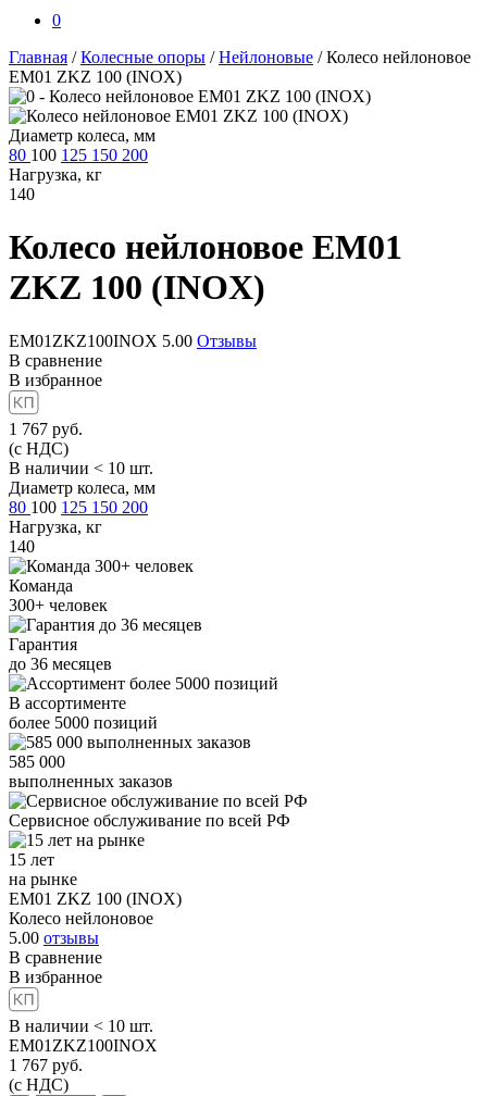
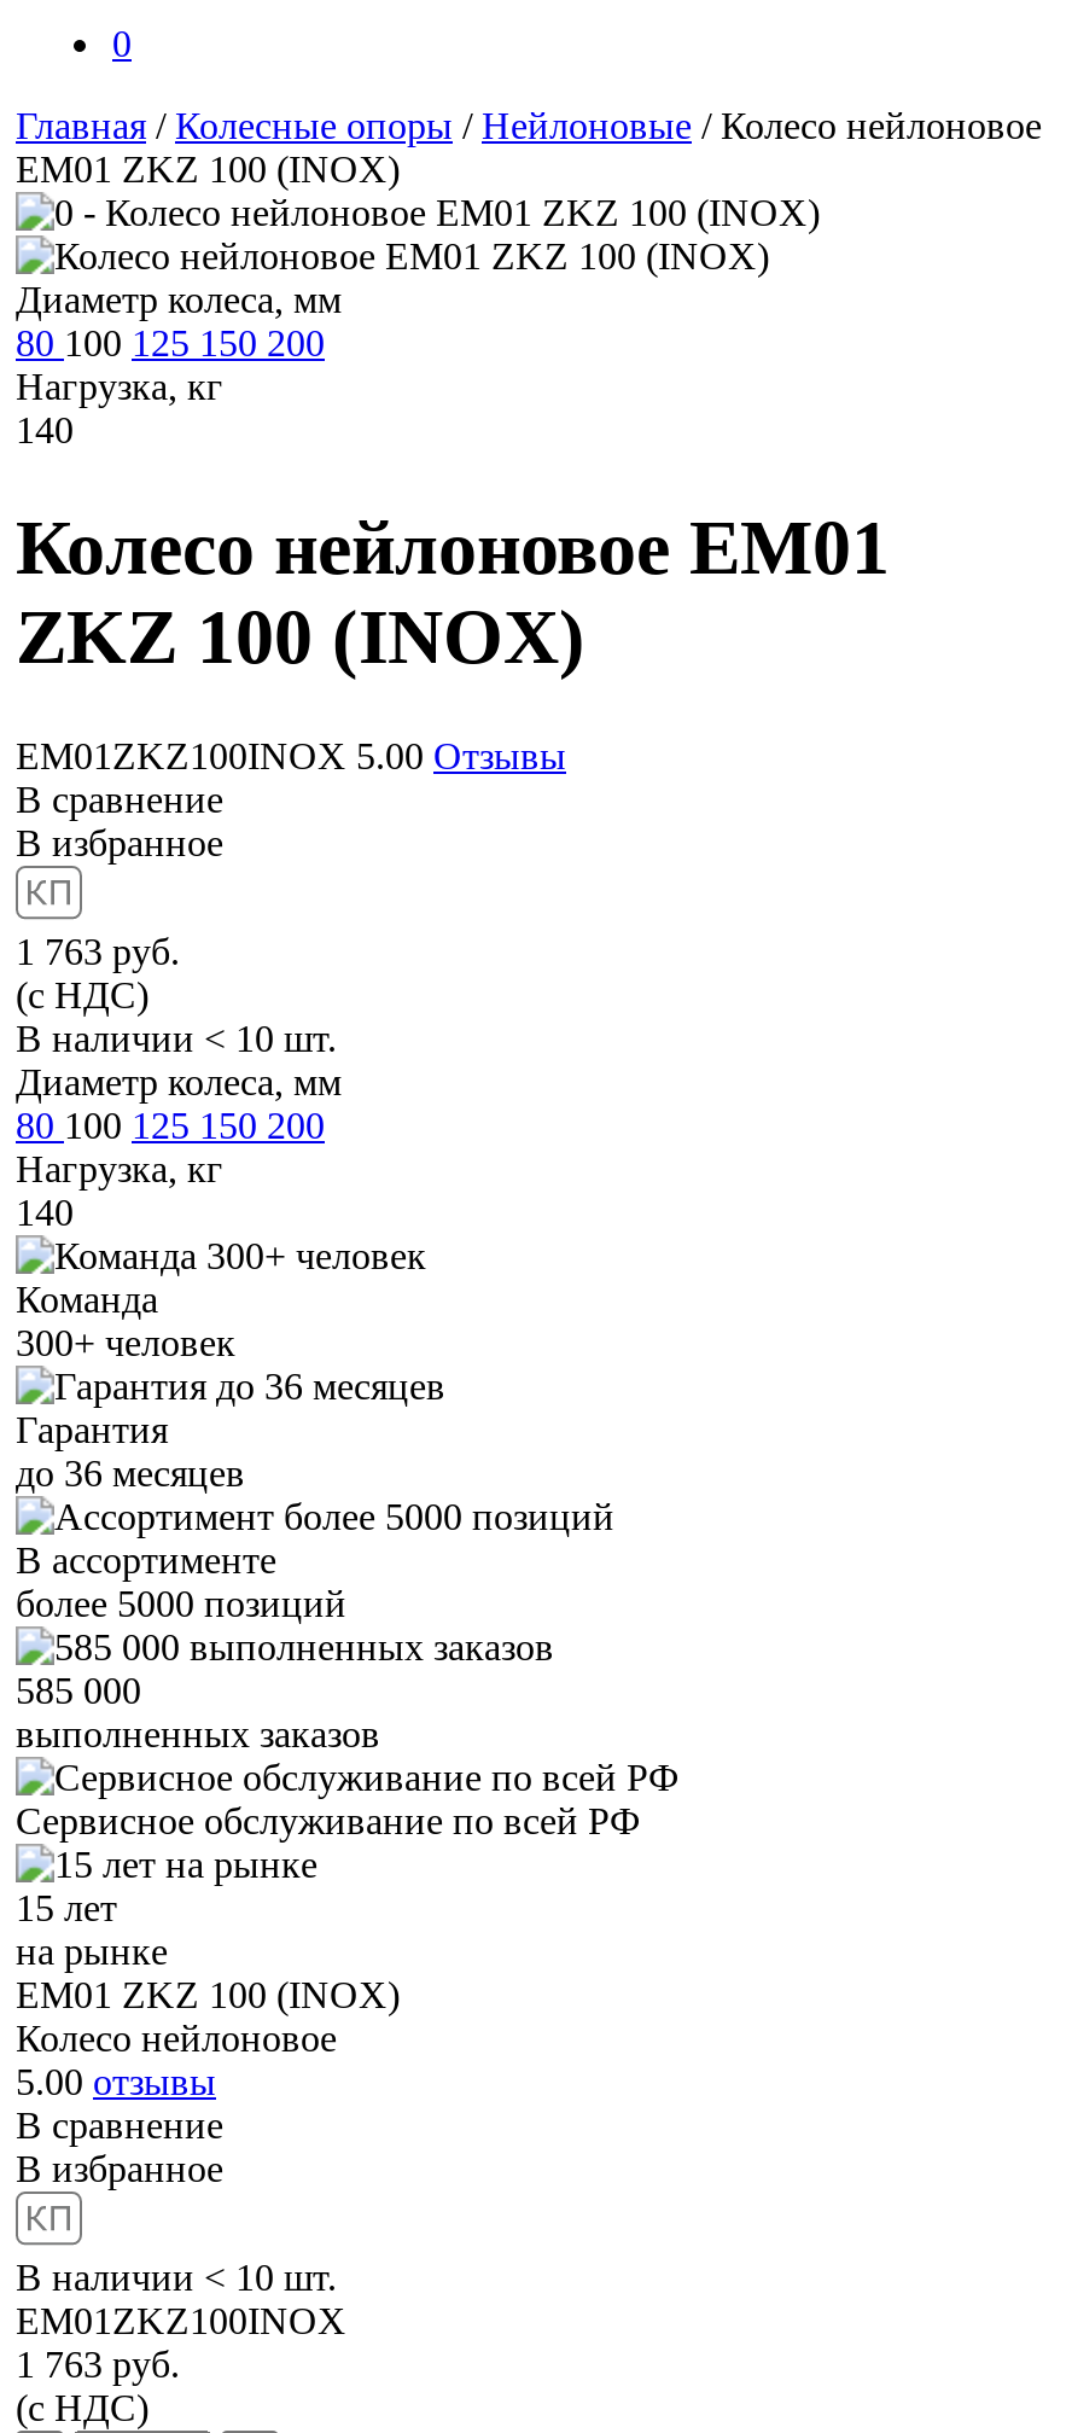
- 1 767 руб.
+ 1 763 руб.

- 1 767 руб.
+ 1 763 руб.
